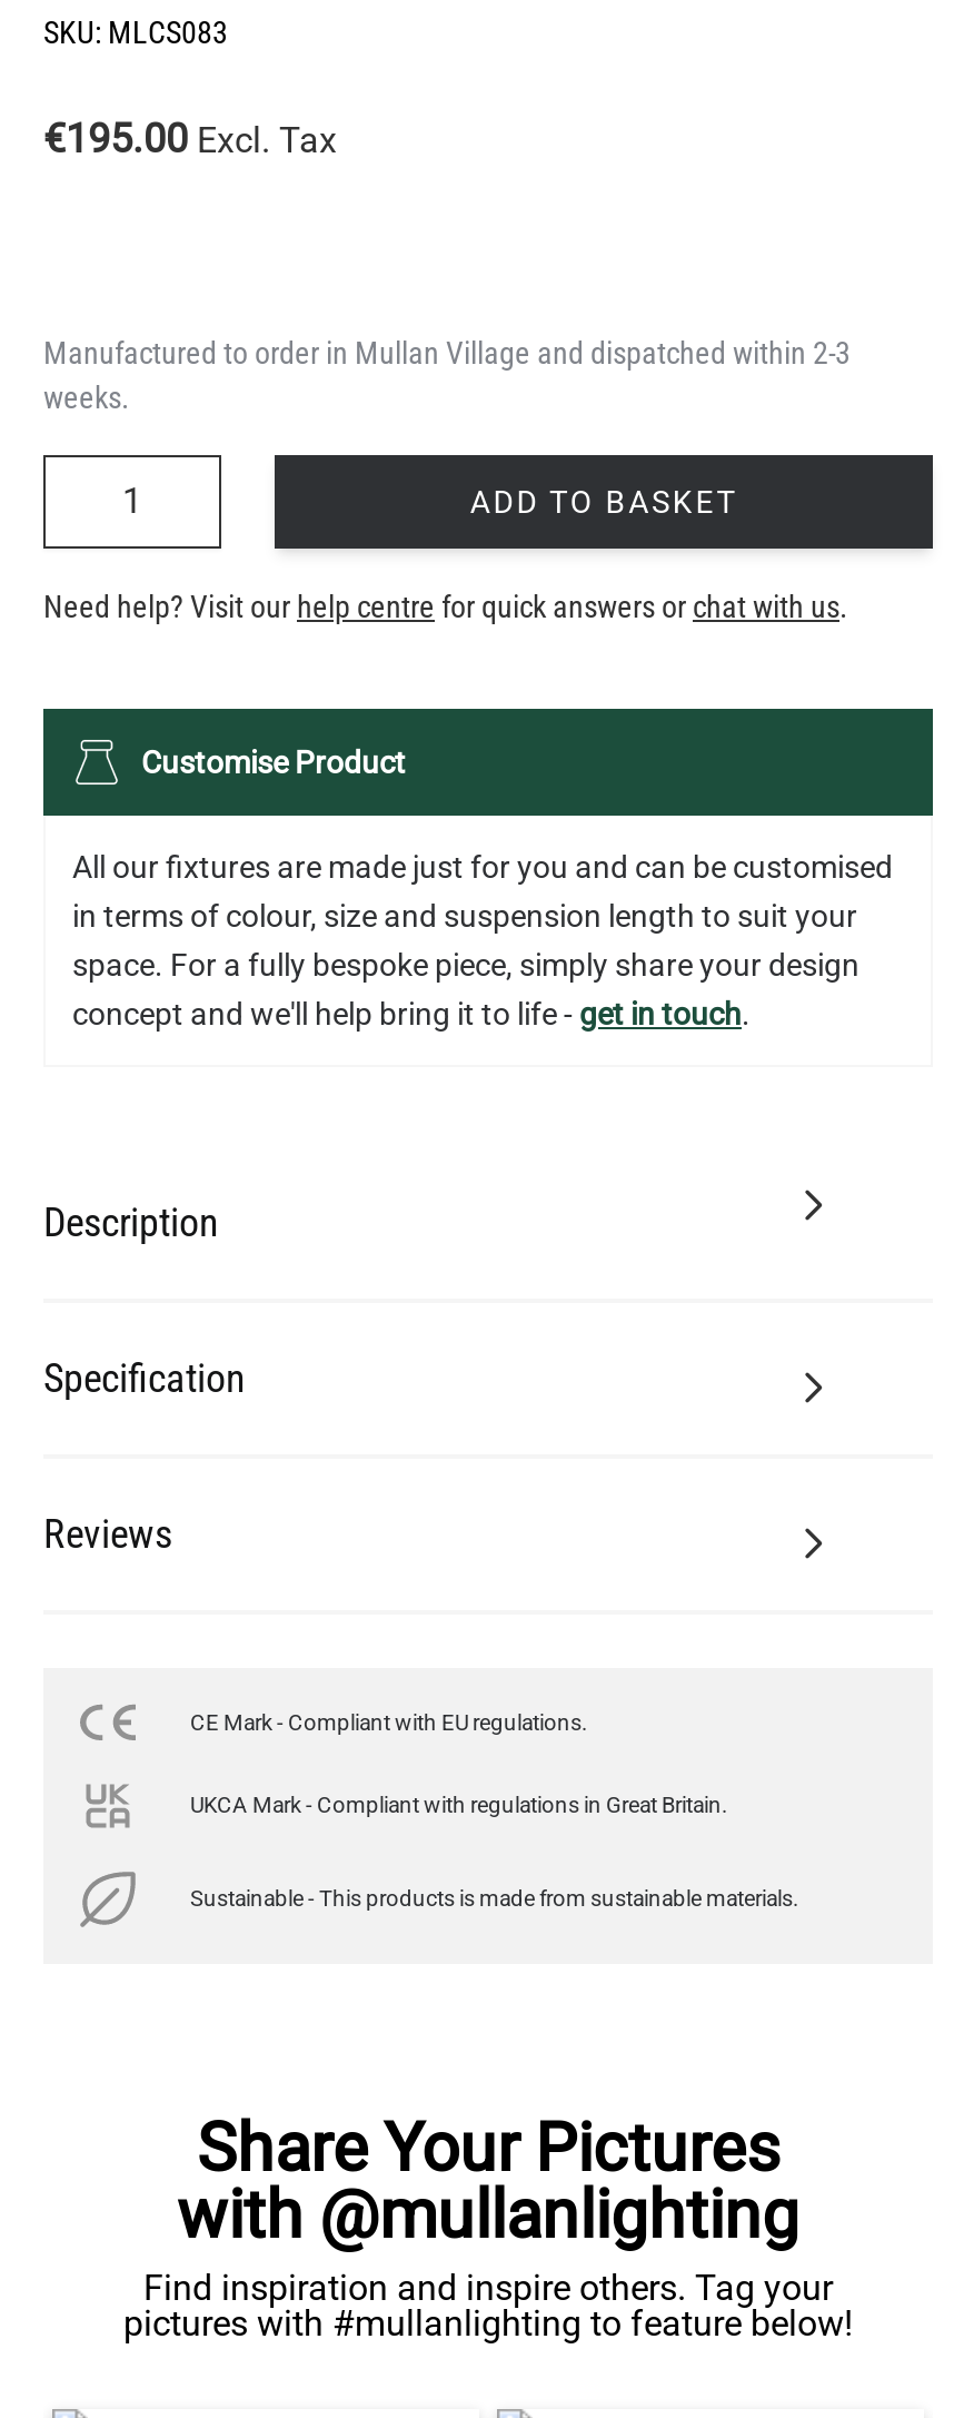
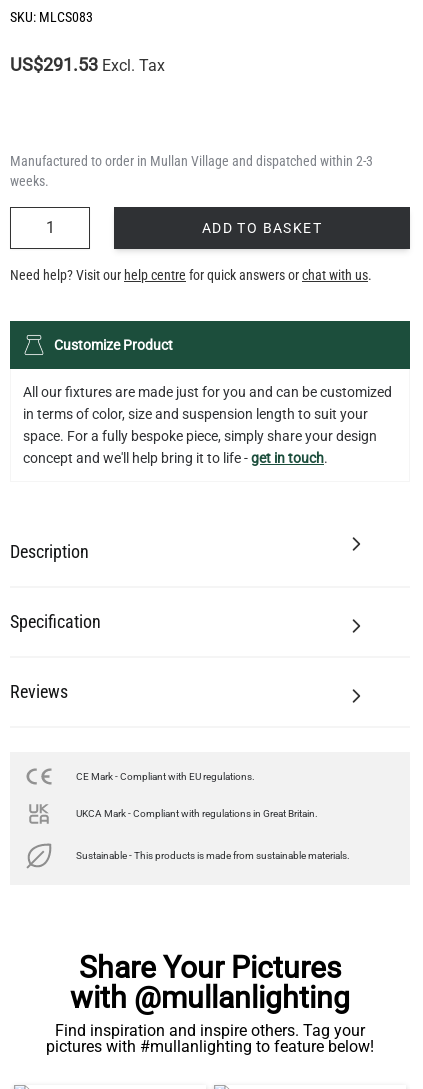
- €195.00 Excl. Tax
+ US$291.53 Excl. Tax

- Customise Product
+ Customize Product

- All our fixtures are made just for you and can be customised
+ All our fixtures are made just for you and can be customized

- in terms of colour, size and suspension length to suit your
+ in terms of color, size and suspension length to suit your
